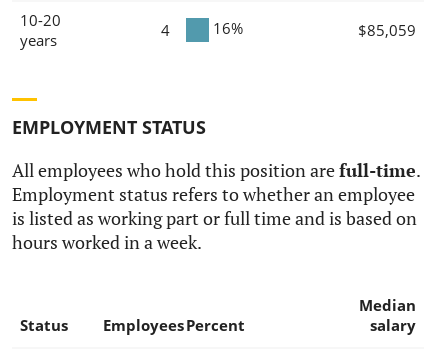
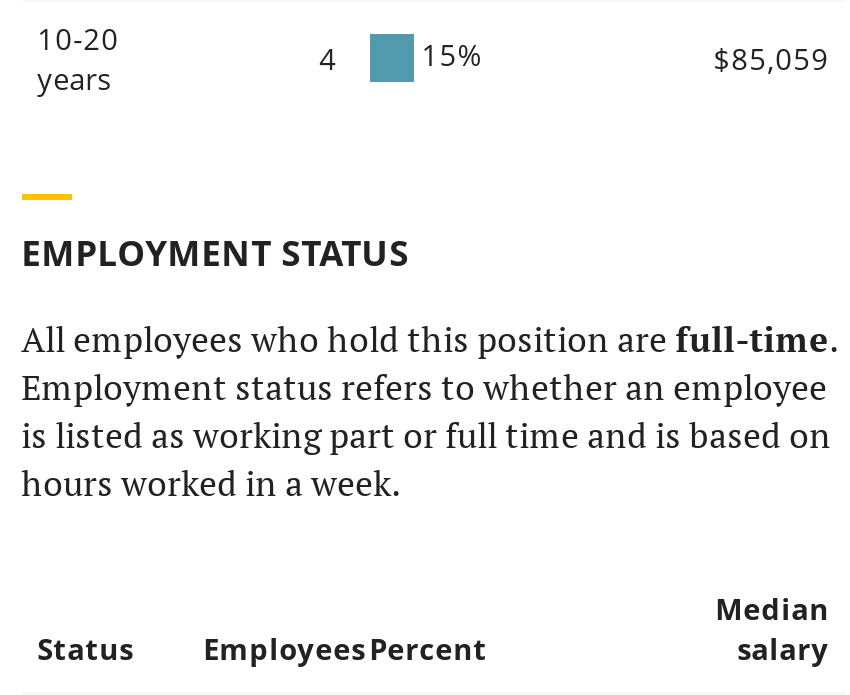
- 16%
+ 15%
